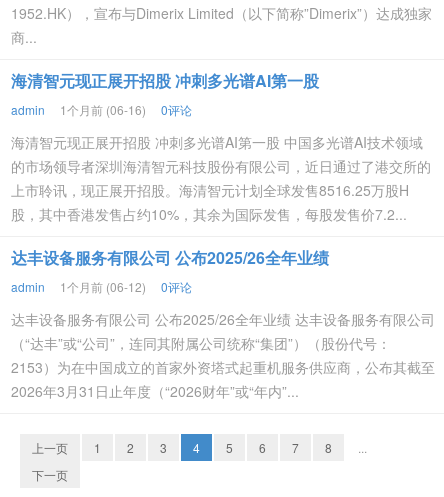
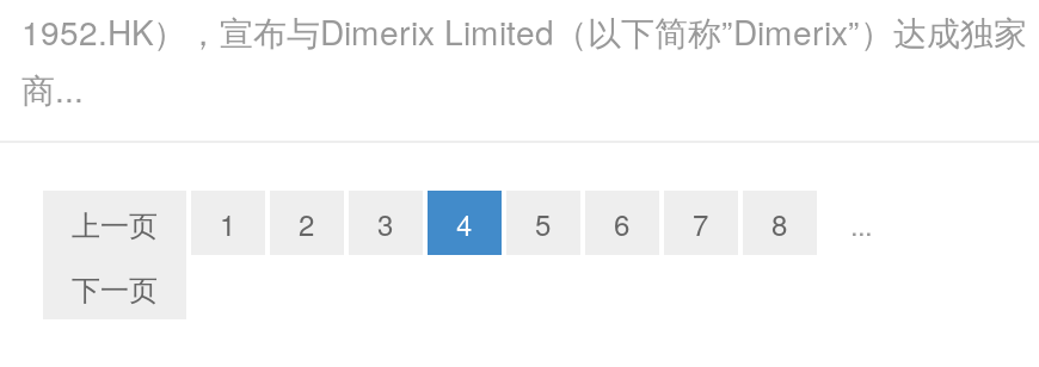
- 海清智元现正展开招股 冲刺多光谱AI第一股
- admin
- 1个月前 (06-16)
- 0评论
- 海清智元现正展开招股 冲刺多光谱AI第一股 中国多光谱AI技术领域
- 的市场领导者深圳海清智元科技股份有限公司，近日通过了港交所的
- 上市聆讯，现正展开招股。海清智元计划全球发售8516.25万股H
- 股，其中香港发售占约10%，其余为国际发售，每股发售价7.2...
- 达丰设备服务有限公司 公布2025/26全年业绩
- admin
- 1个月前 (06-12)
- 0评论
- 达丰设备服务有限公司 公布2025/26全年业绩 达丰设备服务有限公司
- （“达丰”或“公司”，连同其附属公司统称“集团”）（股份代号：
- 2153）为在中国成立的首家外资塔式起重机服务供应商，公布其截至
- 2026年3月31日止年度（“2026财年”或“年内”...
